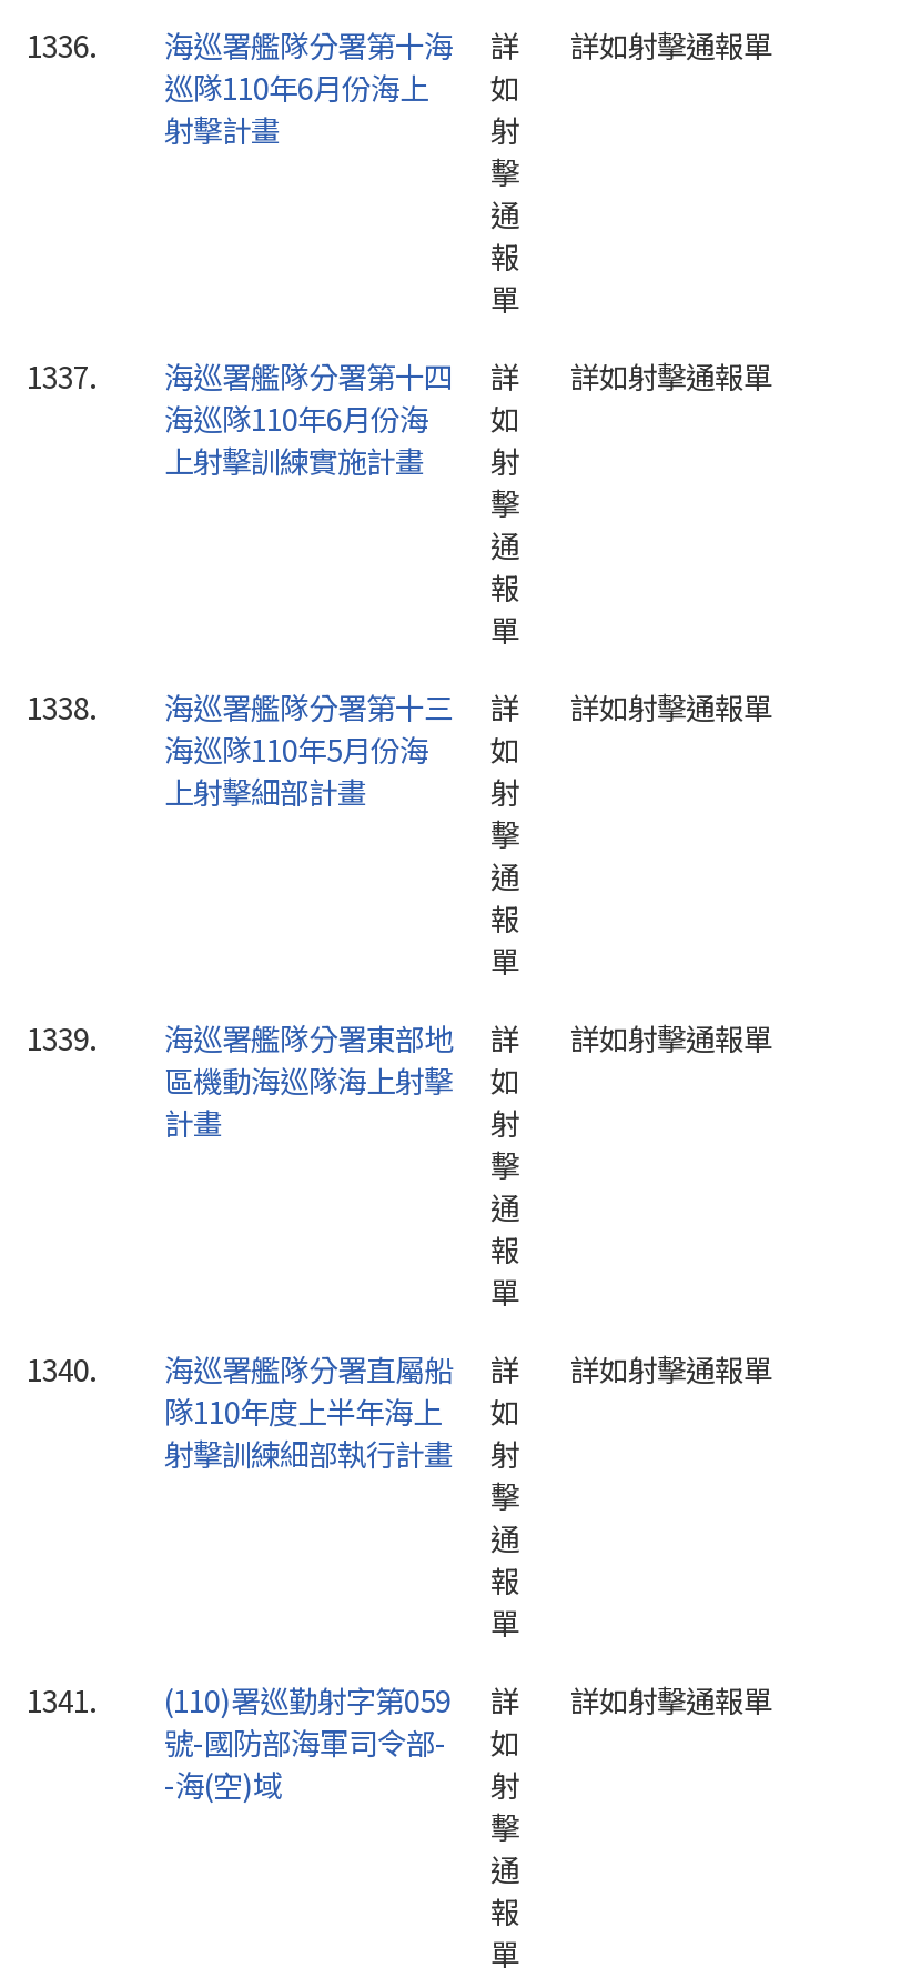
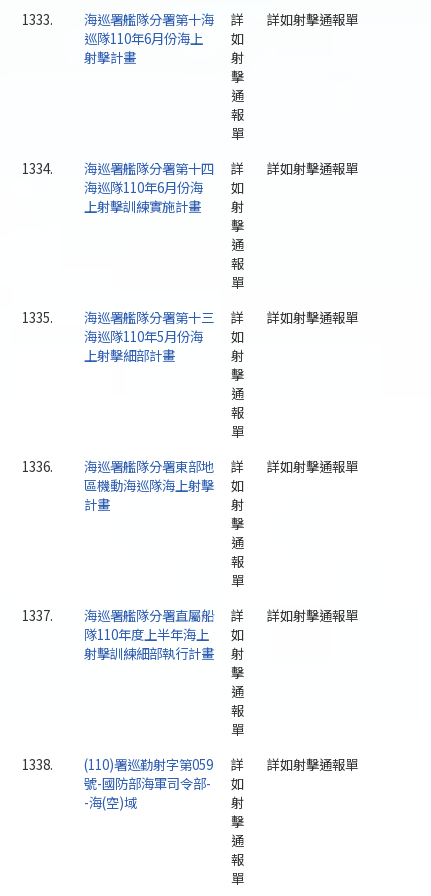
- 1336.
+ 1333.

- 1337.
+ 1334.

- 1338.
+ 1335.

- 1339.
+ 1336.

- 1340.
+ 1337.

- 1341.
+ 1338.
